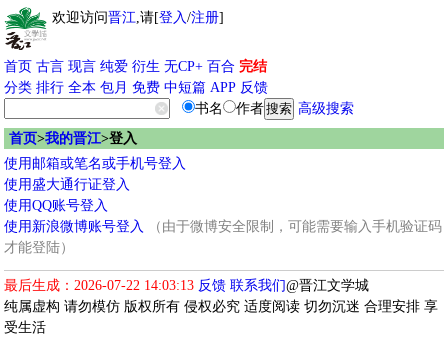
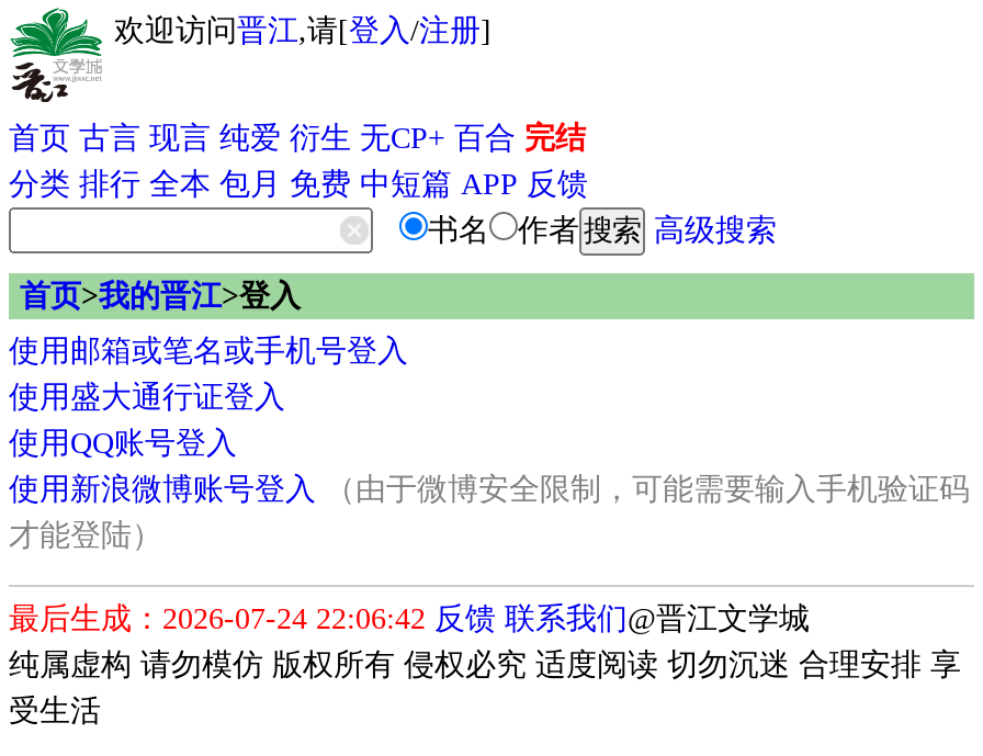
- 最后生成：2026-07-22 14:03:13 反馈 联系我们@晋江文学城
+ 最后生成：2026-07-24 22:06:42 反馈 联系我们@晋江文学城
